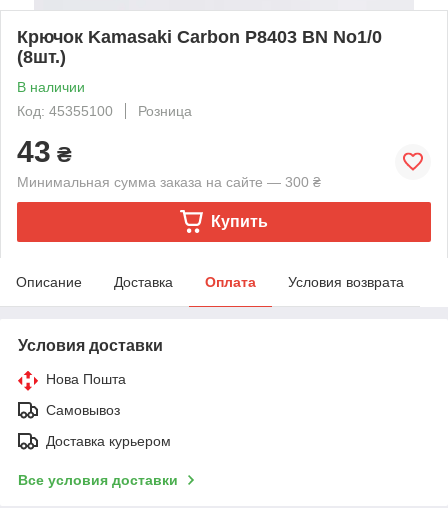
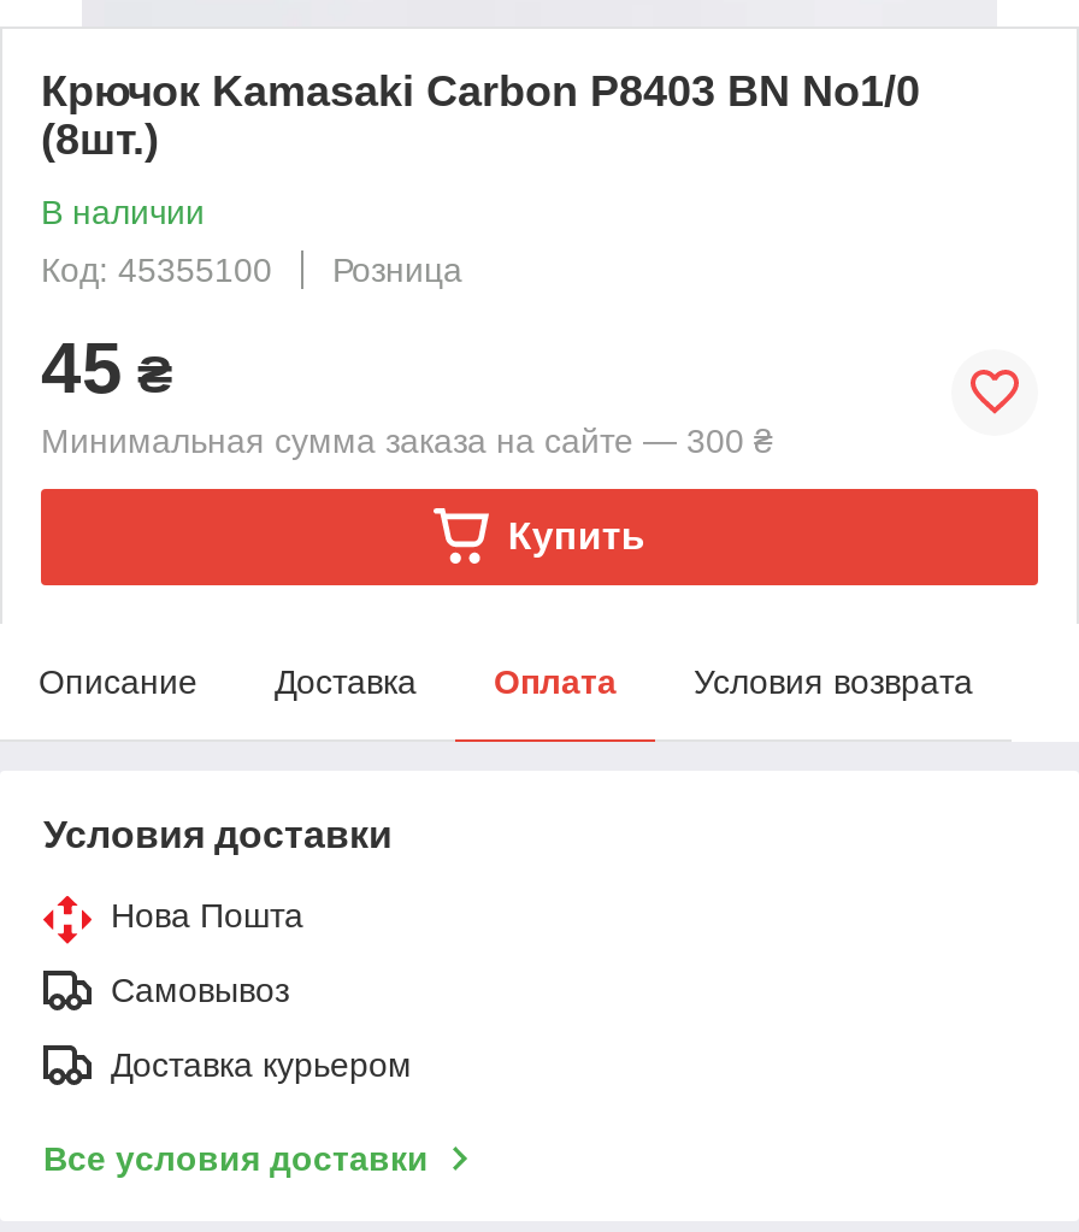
- 43 ₴
+ 45 ₴
